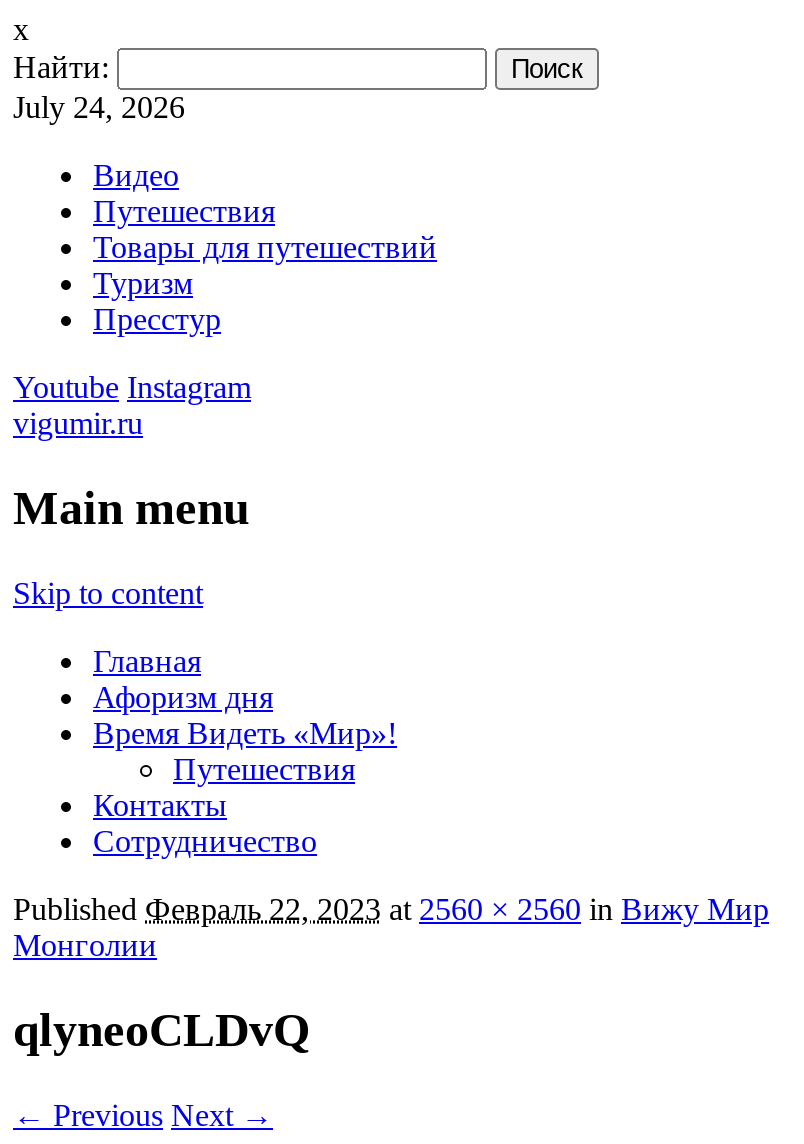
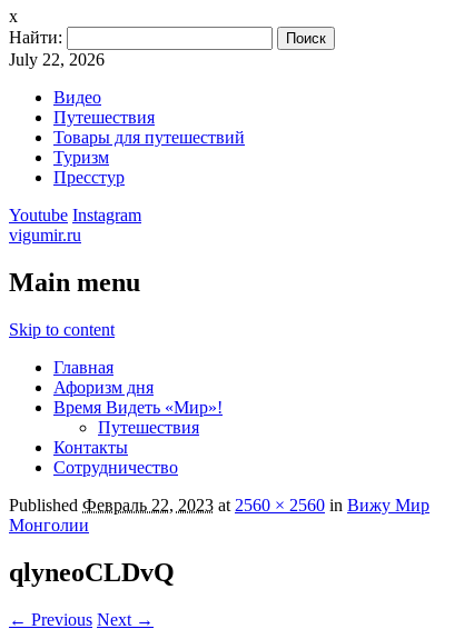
- July 24, 2026
+ July 22, 2026
